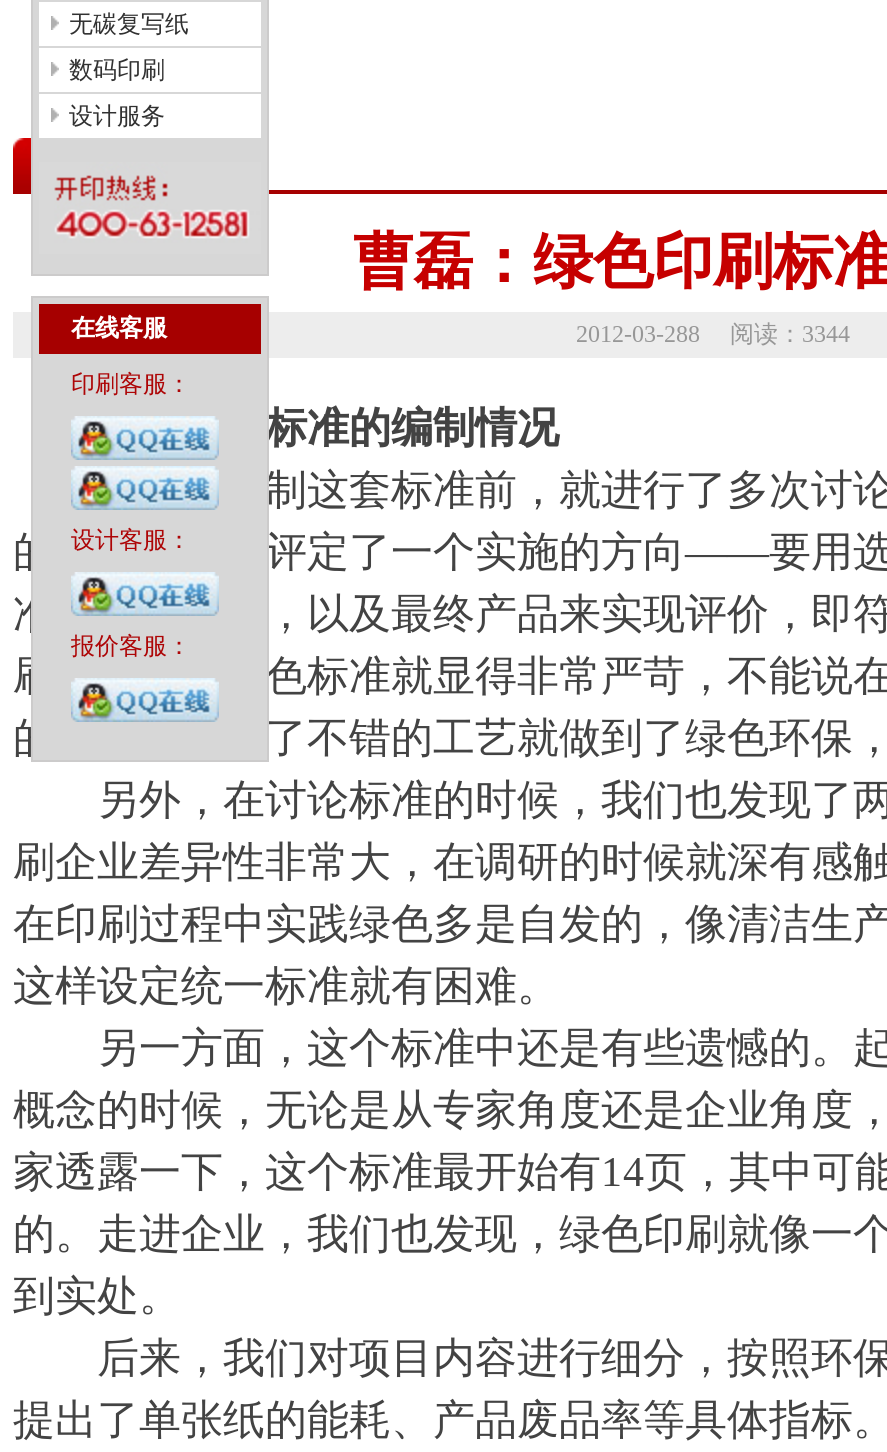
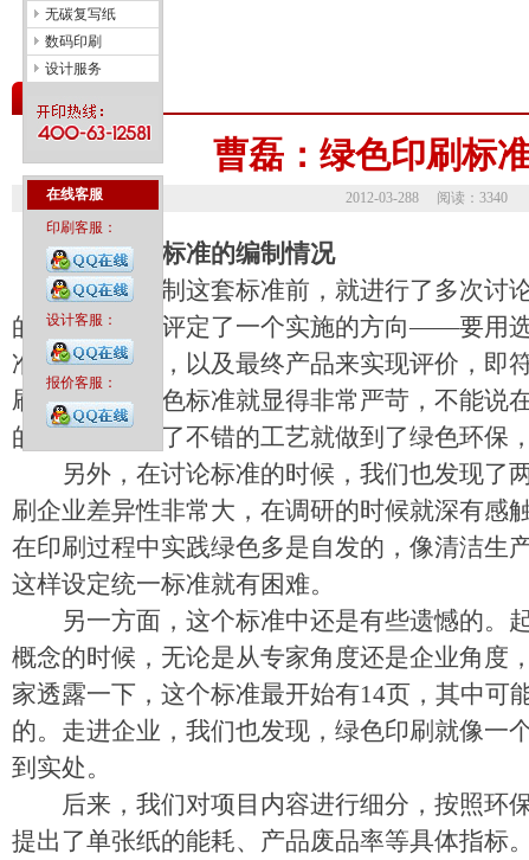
- 2012-03-288 阅读：3344
+ 2012-03-288 阅读：3340
